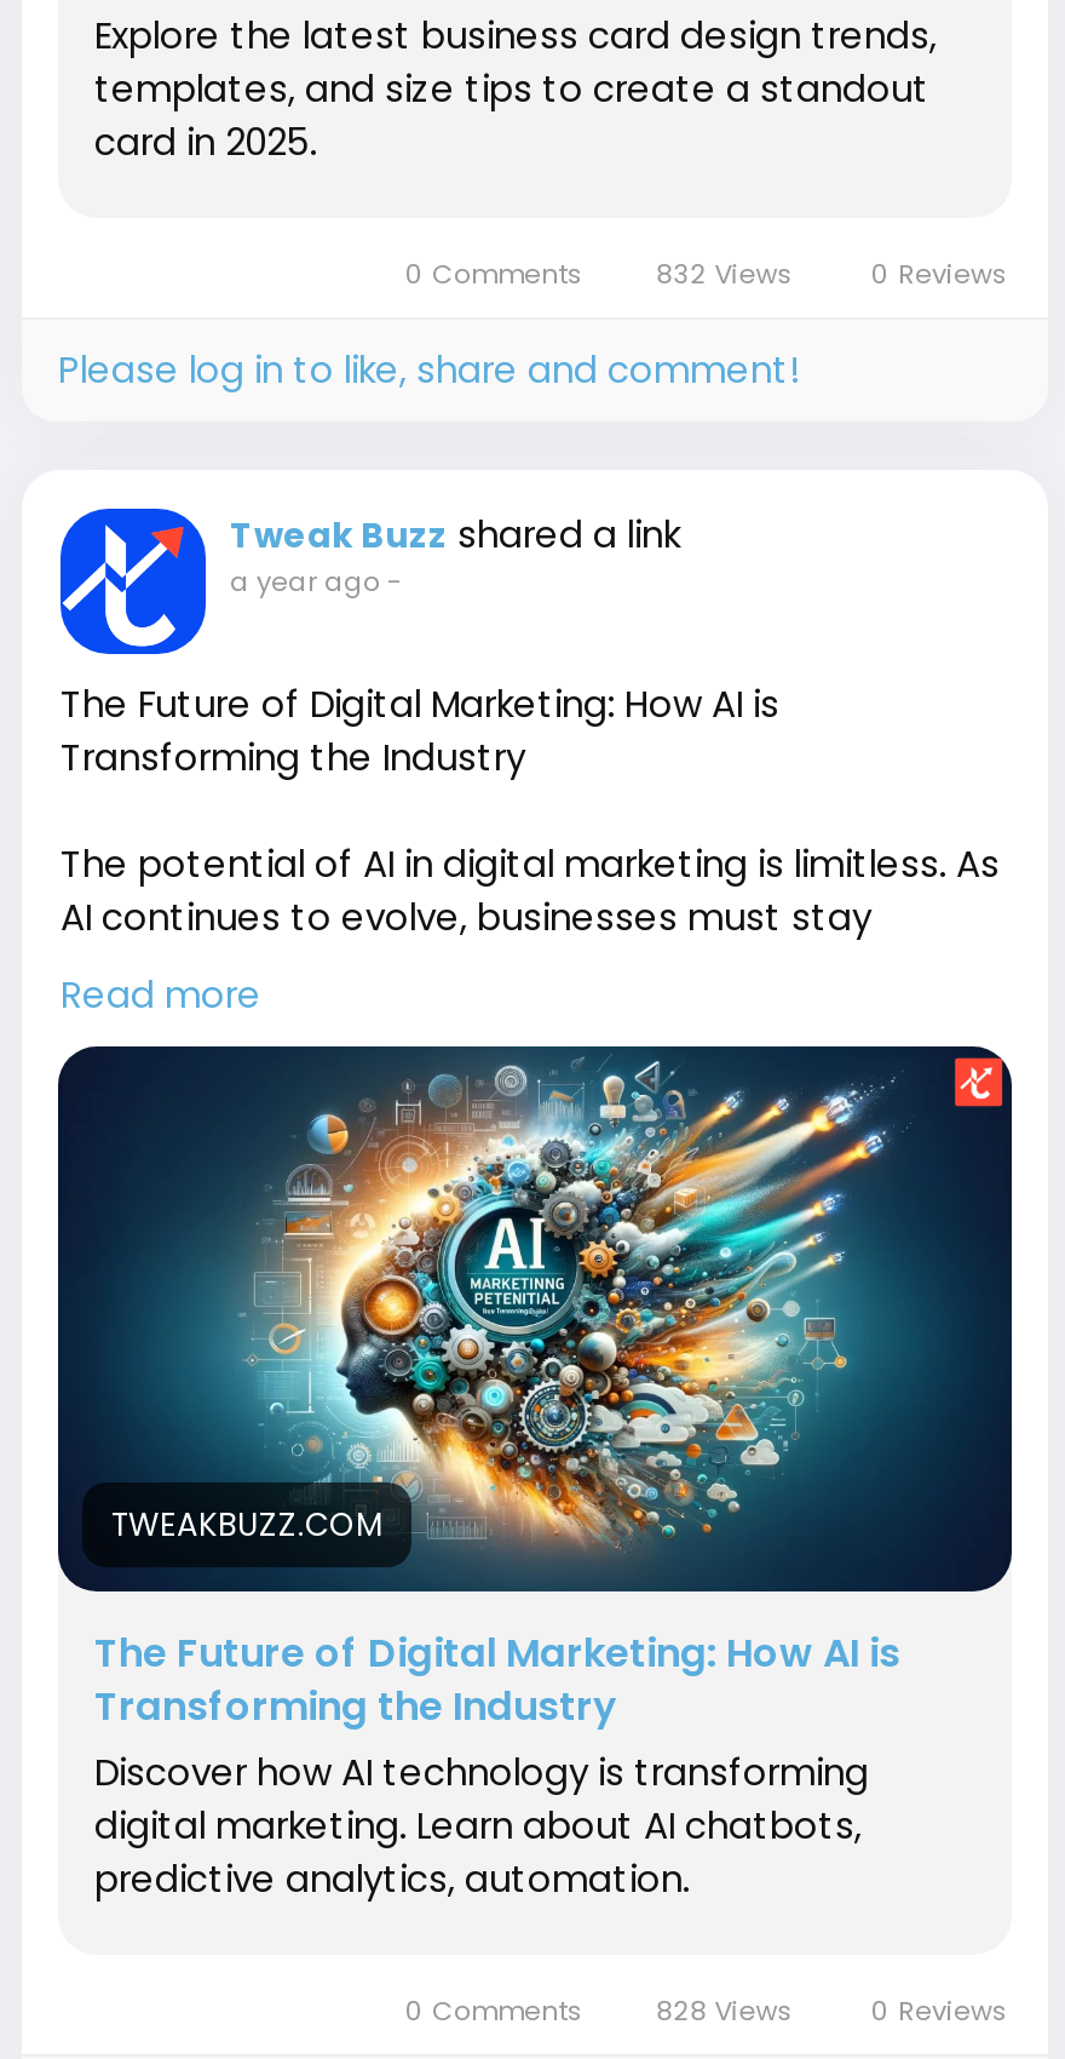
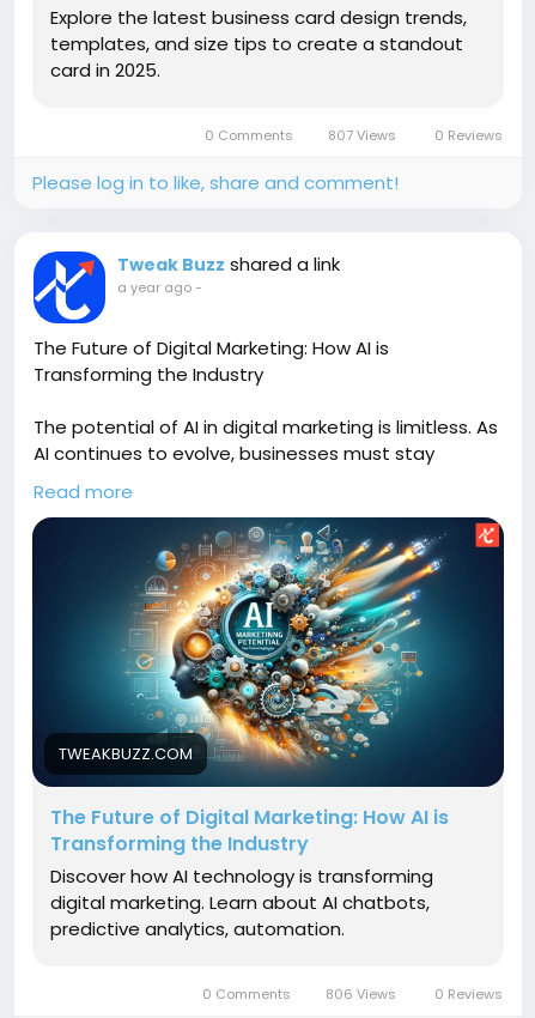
- 0 Comments 832 Views 0 Reviews
+ 0 Comments 807 Views 0 Reviews

- 0 Comments 828 Views 0 Reviews
+ 0 Comments 806 Views 0 Reviews
